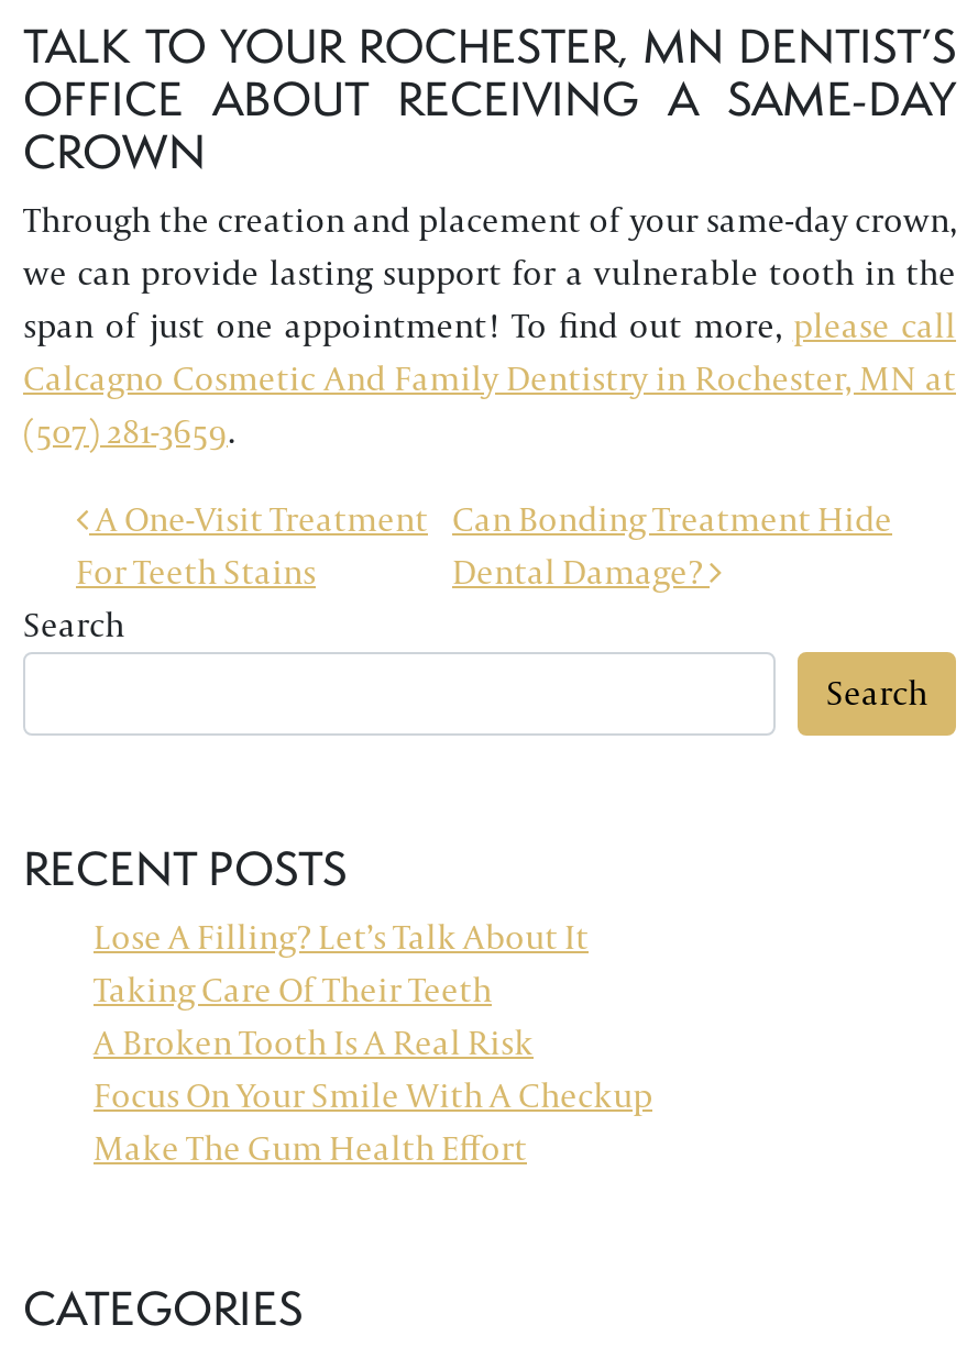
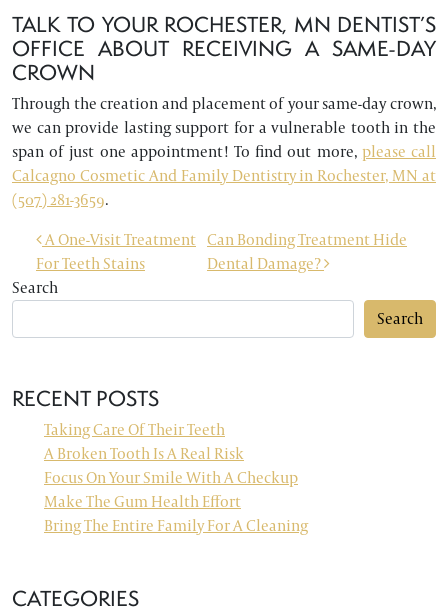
- Lose A Filling? Let’s Talk About It

moved up: Taking Care Of Their Teeth | A Broken Tooth Is A Real Risk | Focus On Your Smile With A Checkup | Make The Gum Health Effort

+ Bring The Entire Family For A Cleaning
